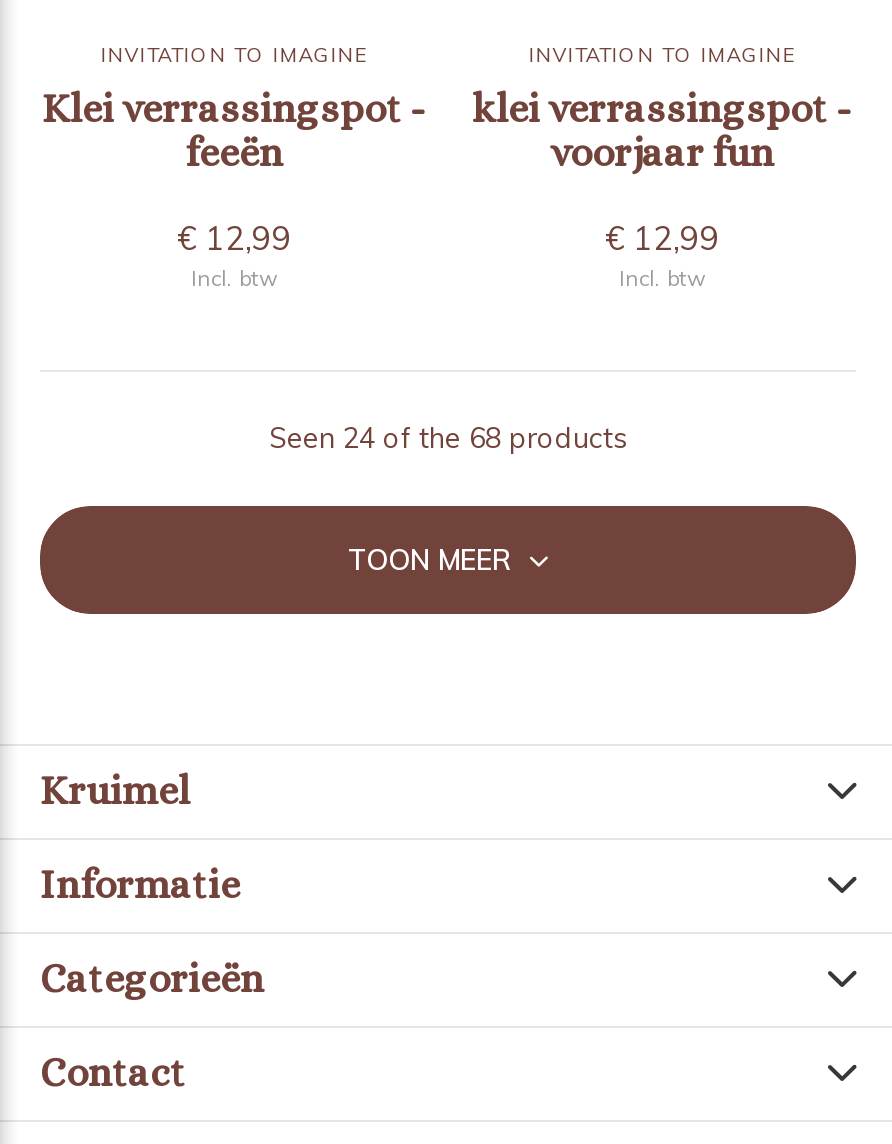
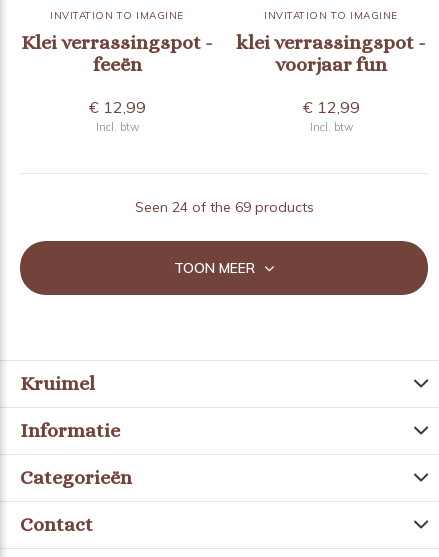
- Seen 24 of the 68 products
+ Seen 24 of the 69 products
